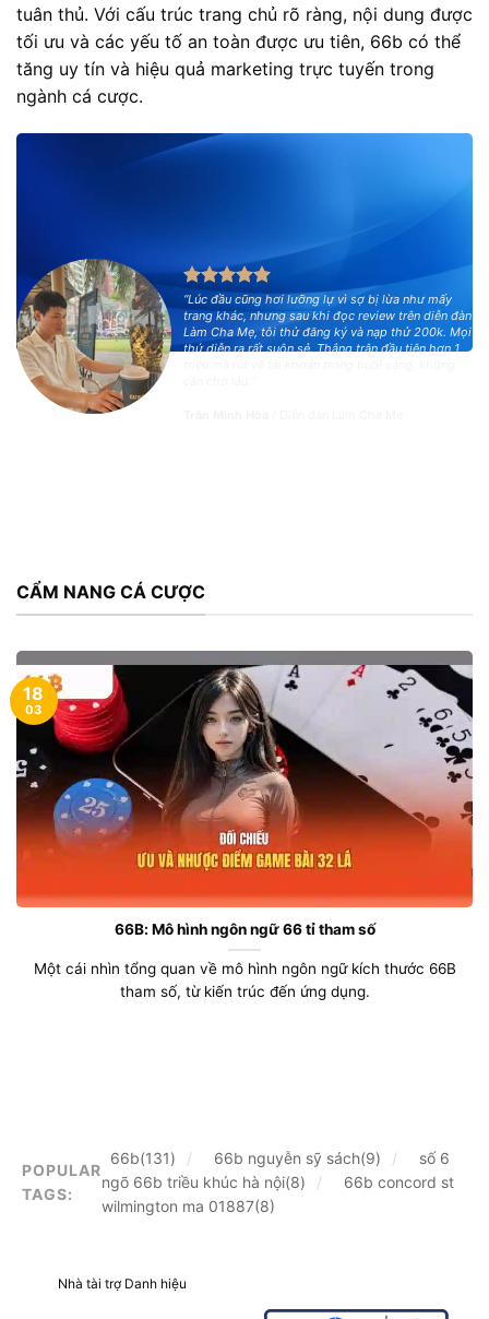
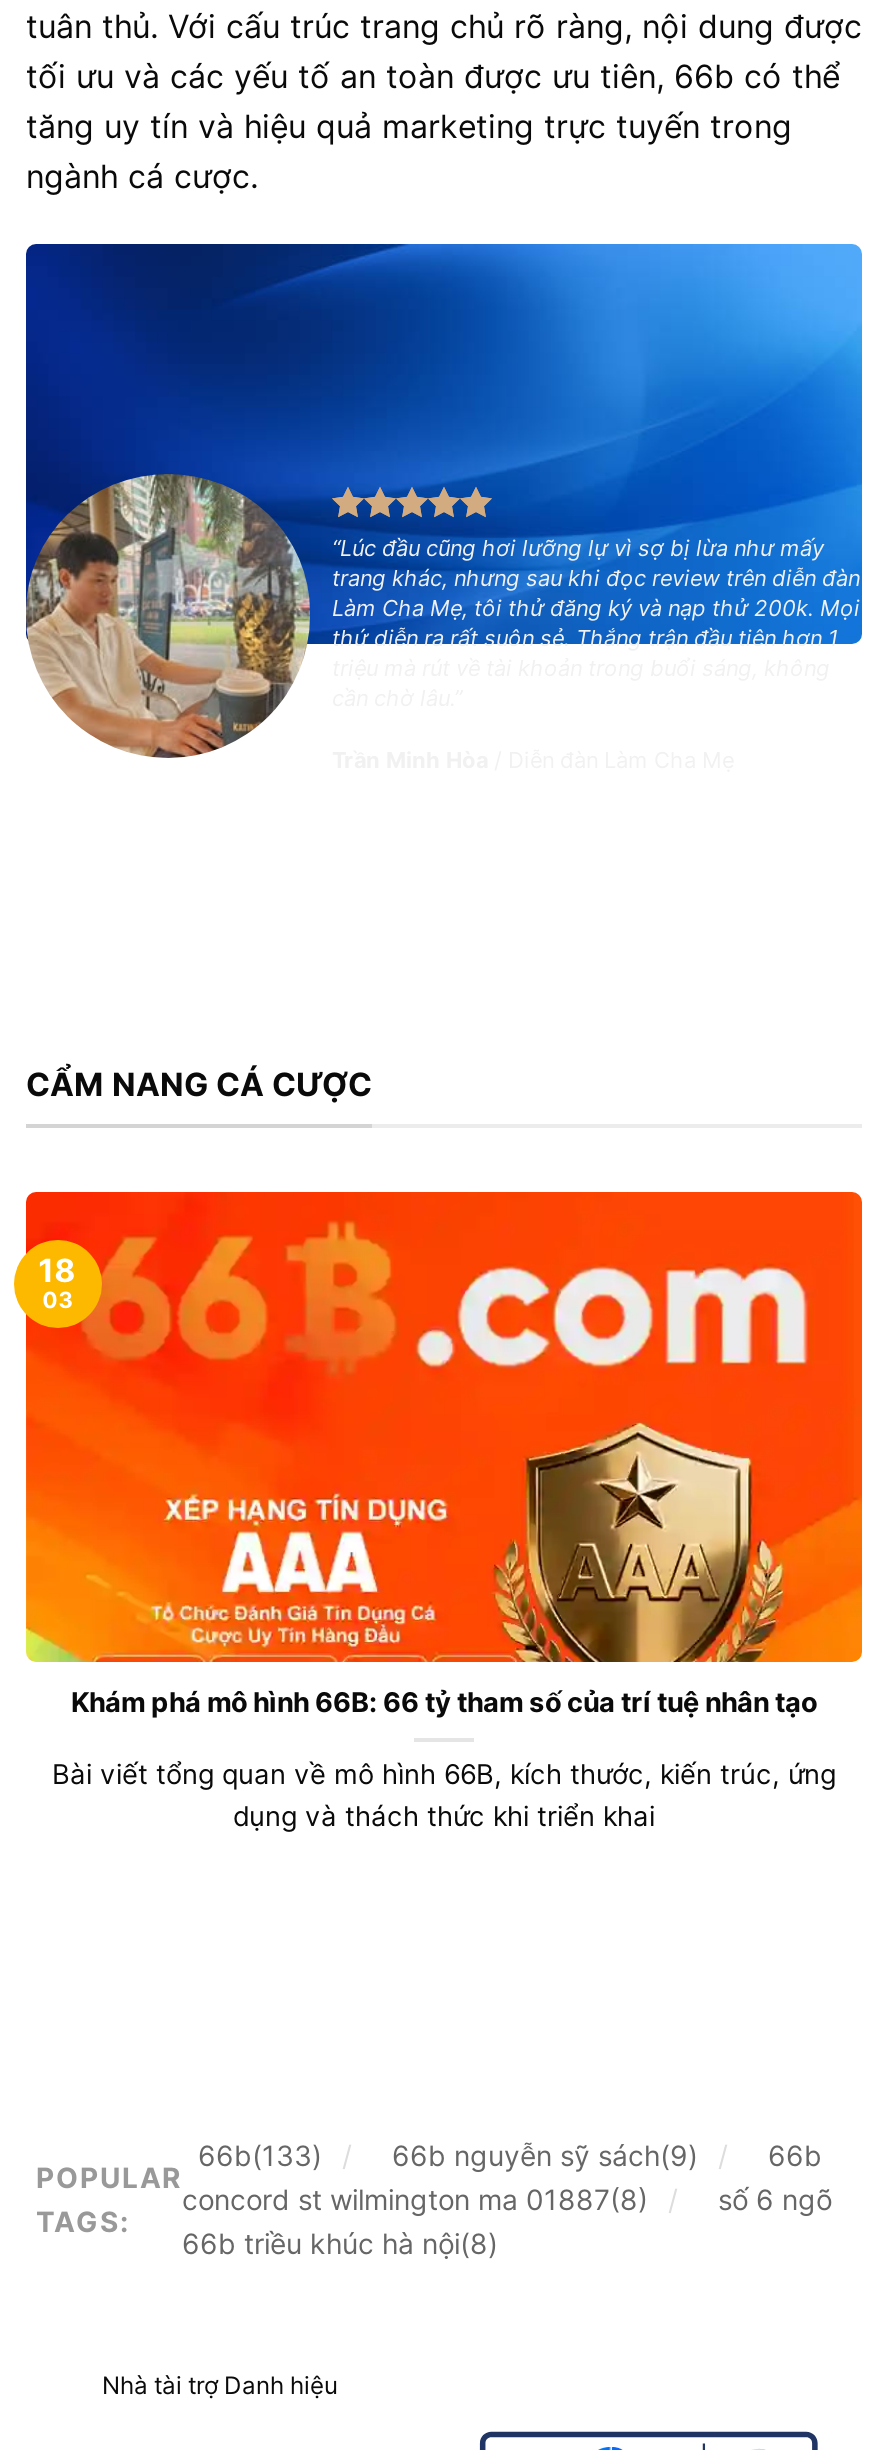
- [image]
- 66B: Mô hình ngôn ngữ 66 tỉ tham số
+ [image]
+ Khám phá mô hình 66B: 66 tỷ tham số của trí tuệ nhân tạo

- Một cái nhìn tổng quan về mô hình ngôn ngữ kích thước 66B
- tham số, từ kiến trúc đến ứng dụng.
+ Bài viết tổng quan về mô hình 66B, kích thước, kiến trúc, ứng
+ dụng và thách thức khi triển khai

- số 6
- ngõ 66b triều khúc hà nội(8)
- 66b concord st
- wilmington ma 01887(8)
+ 66b
+ concord st wilmington ma 01887(8)
+ số 6 ngõ
+ 66b triều khúc hà nội(8)

- 66b(131)
+ 66b(133)
